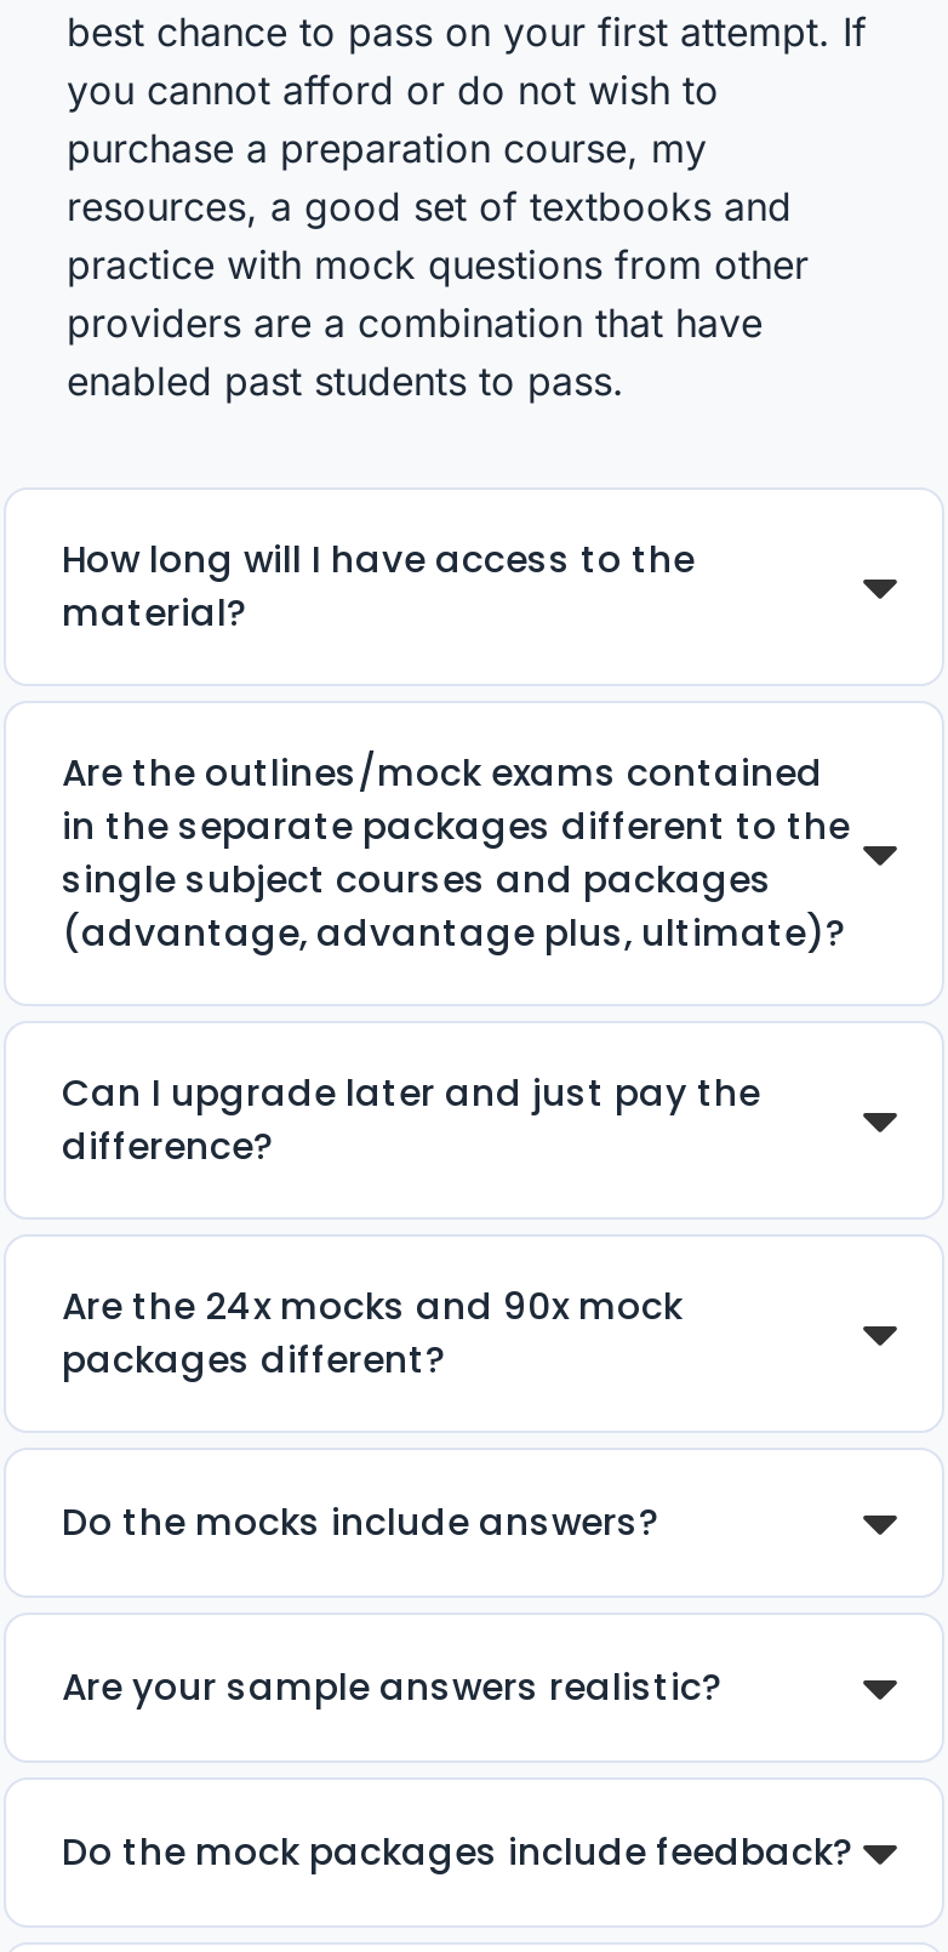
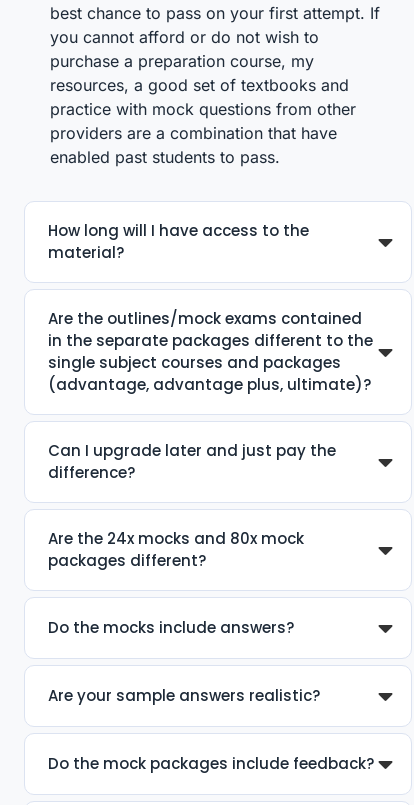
- Are the 24x mocks and 90x mock
+ Are the 24x mocks and 80x mock
